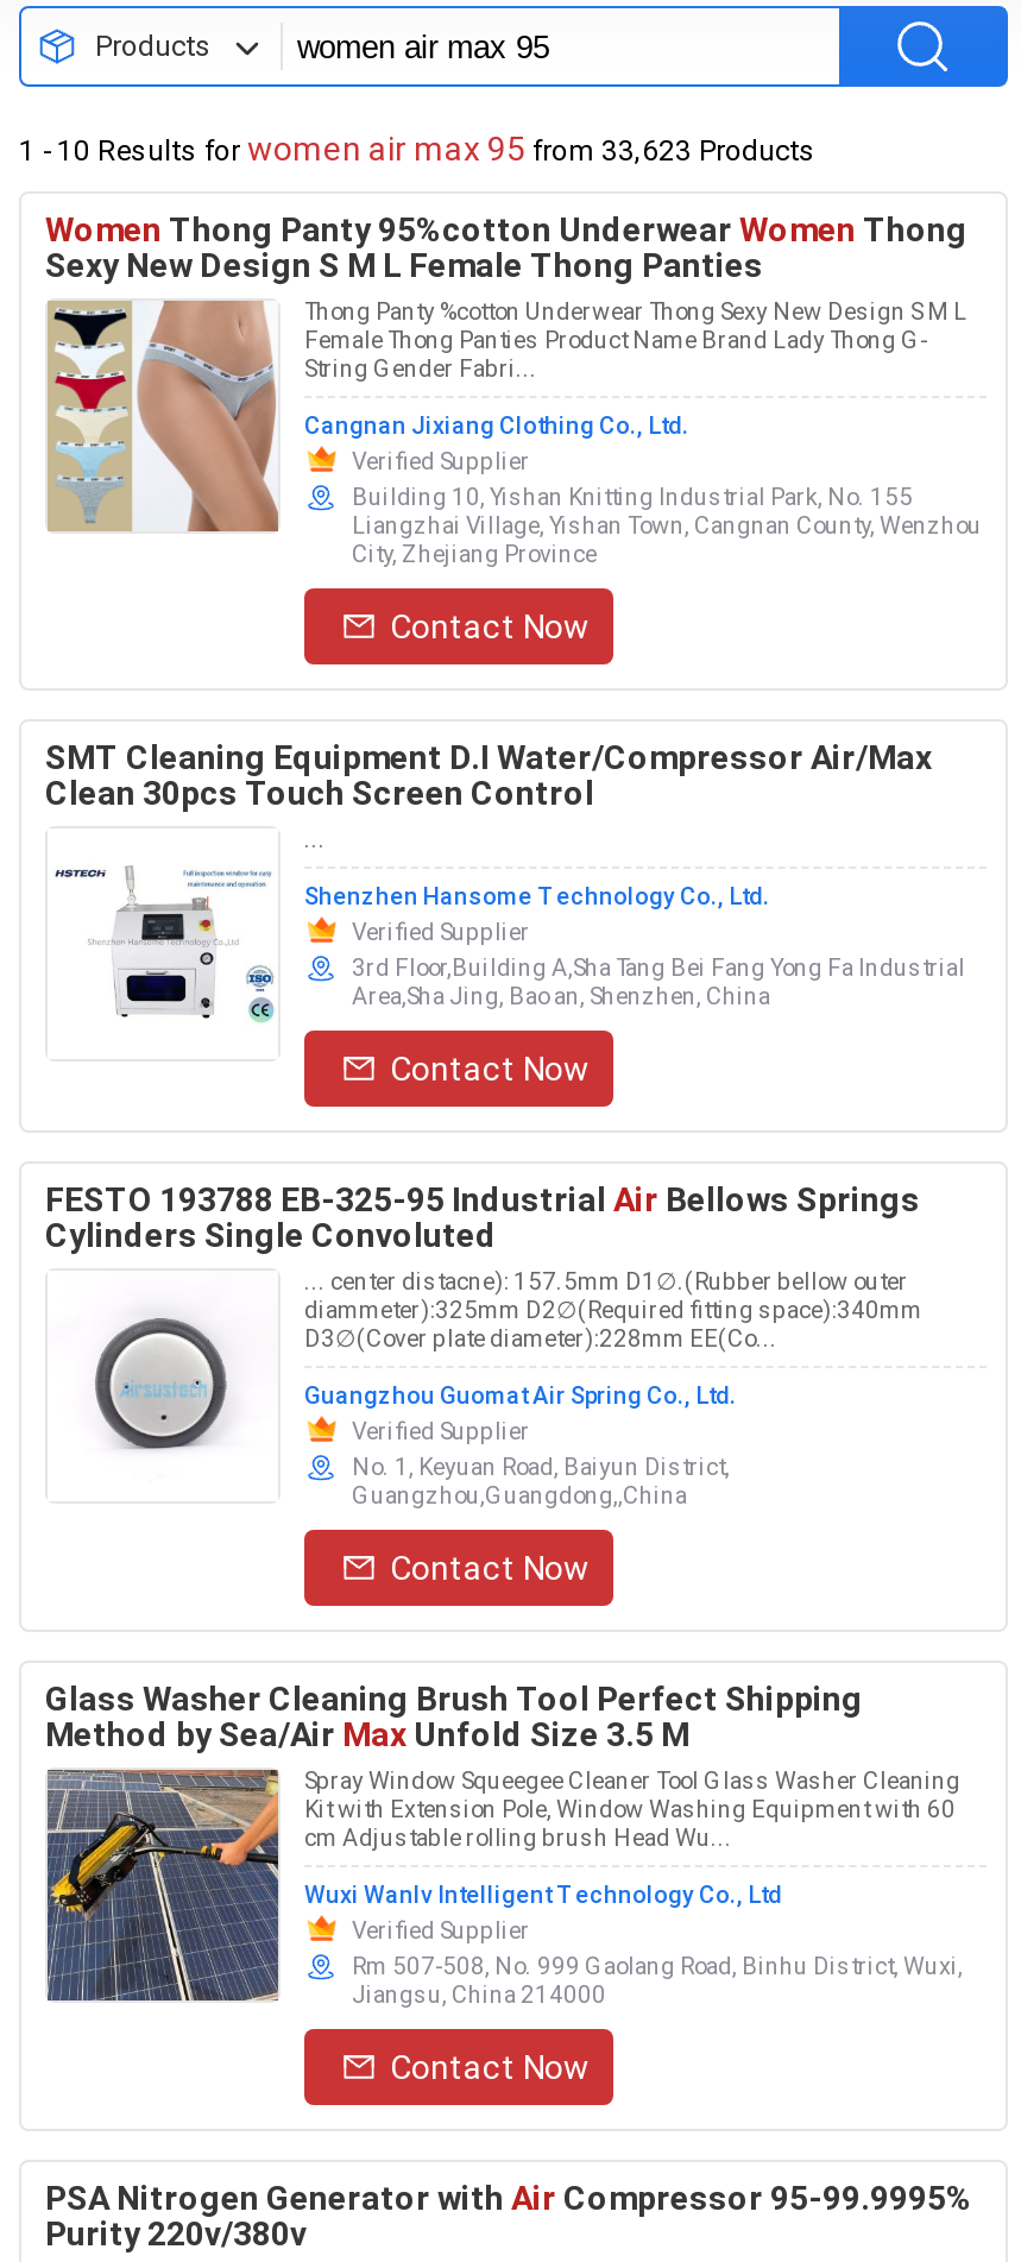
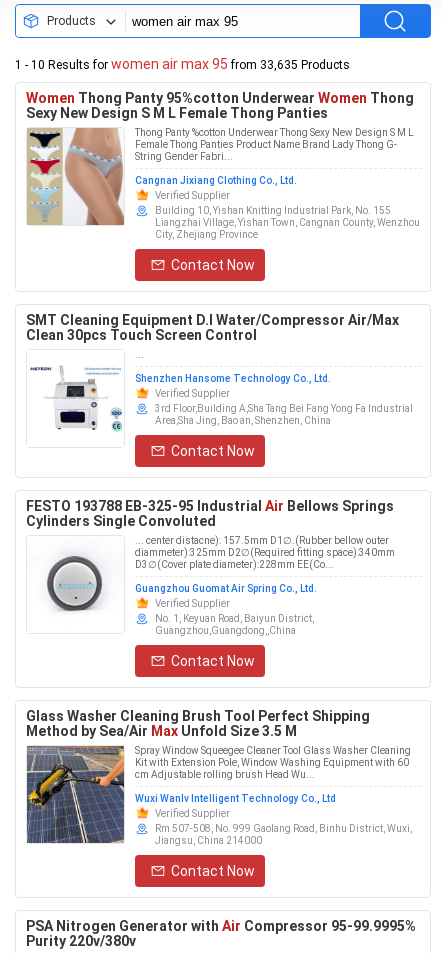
- 1 - 10 Results for women air max 95 from 33,623 Products
+ 1 - 10 Results for women air max 95 from 33,635 Products
